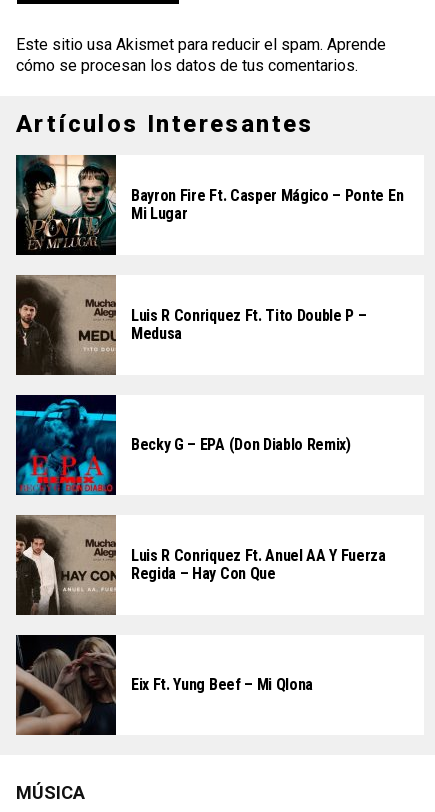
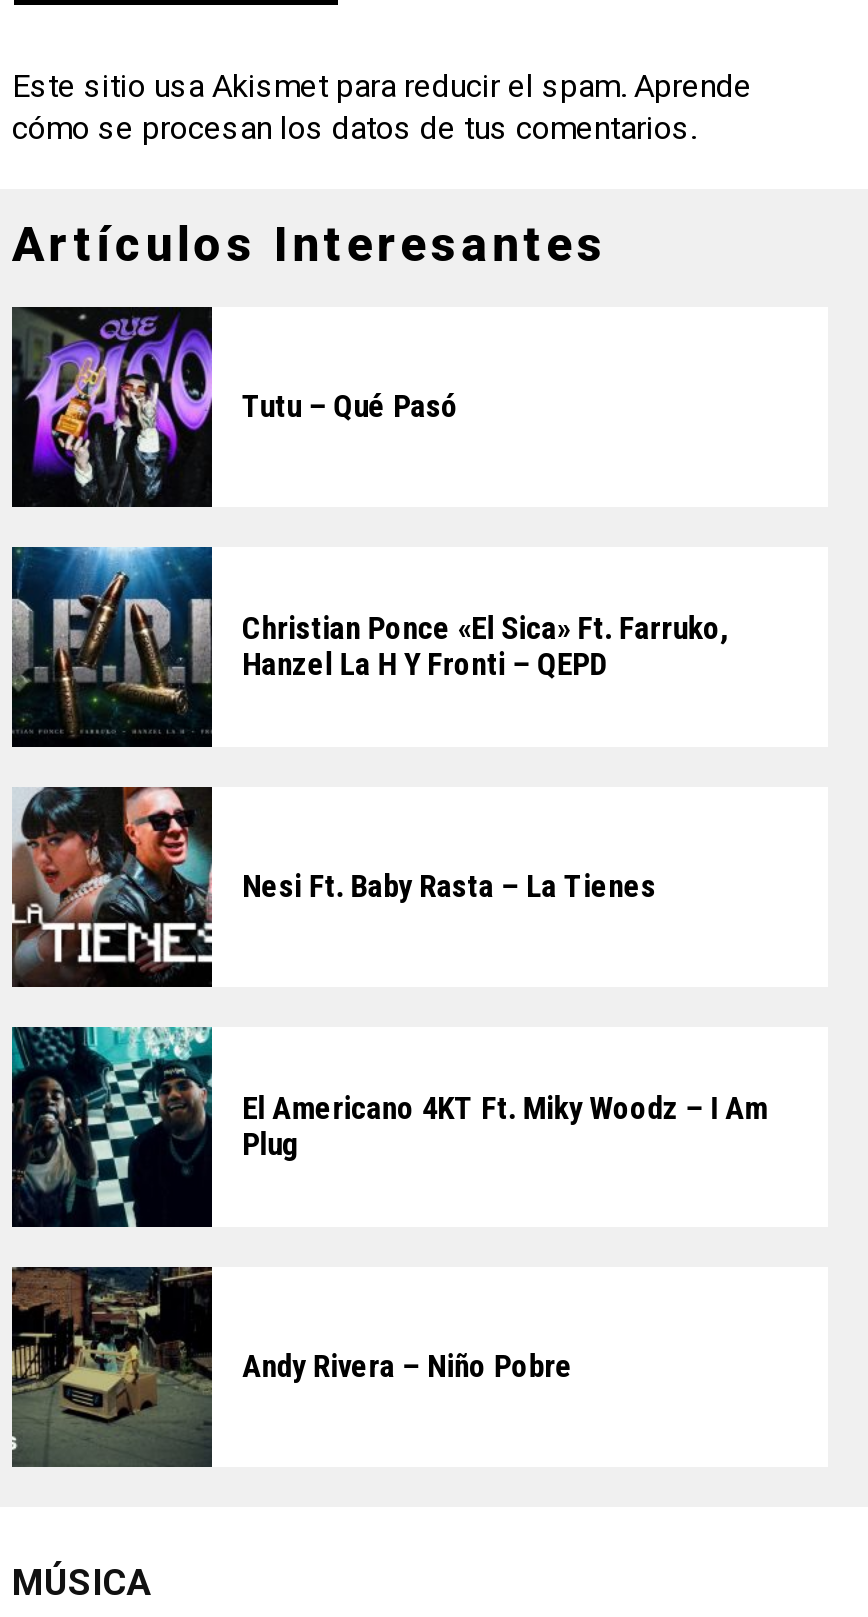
- [image]
- Bayron Fire Ft. Casper Mágico – Ponte En
- Mi Lugar
+ [image]
+ Tutu – Qué Pasó

- [image]
- Luis R Conriquez Ft. Tito Double P –
- Medusa
+ [image]
+ Christian Ponce «El Sica» Ft. Farruko,
+ Hanzel La H Y Fronti – QEPD

- [image]
- Becky G – EPA (Don Diablo Remix)
+ [image]
+ Nesi Ft. Baby Rasta – La Tienes

- [image]
- Luis R Conriquez Ft. Anuel AA Y Fuerza
- Regida – Hay Con Que
+ [image]
+ El Americano 4KT Ft. Miky Woodz – I Am
+ Plug

- [image]
- Eix Ft. Yung Beef – Mi Qlona
+ [image]
+ Andy Rivera – Niño Pobre
